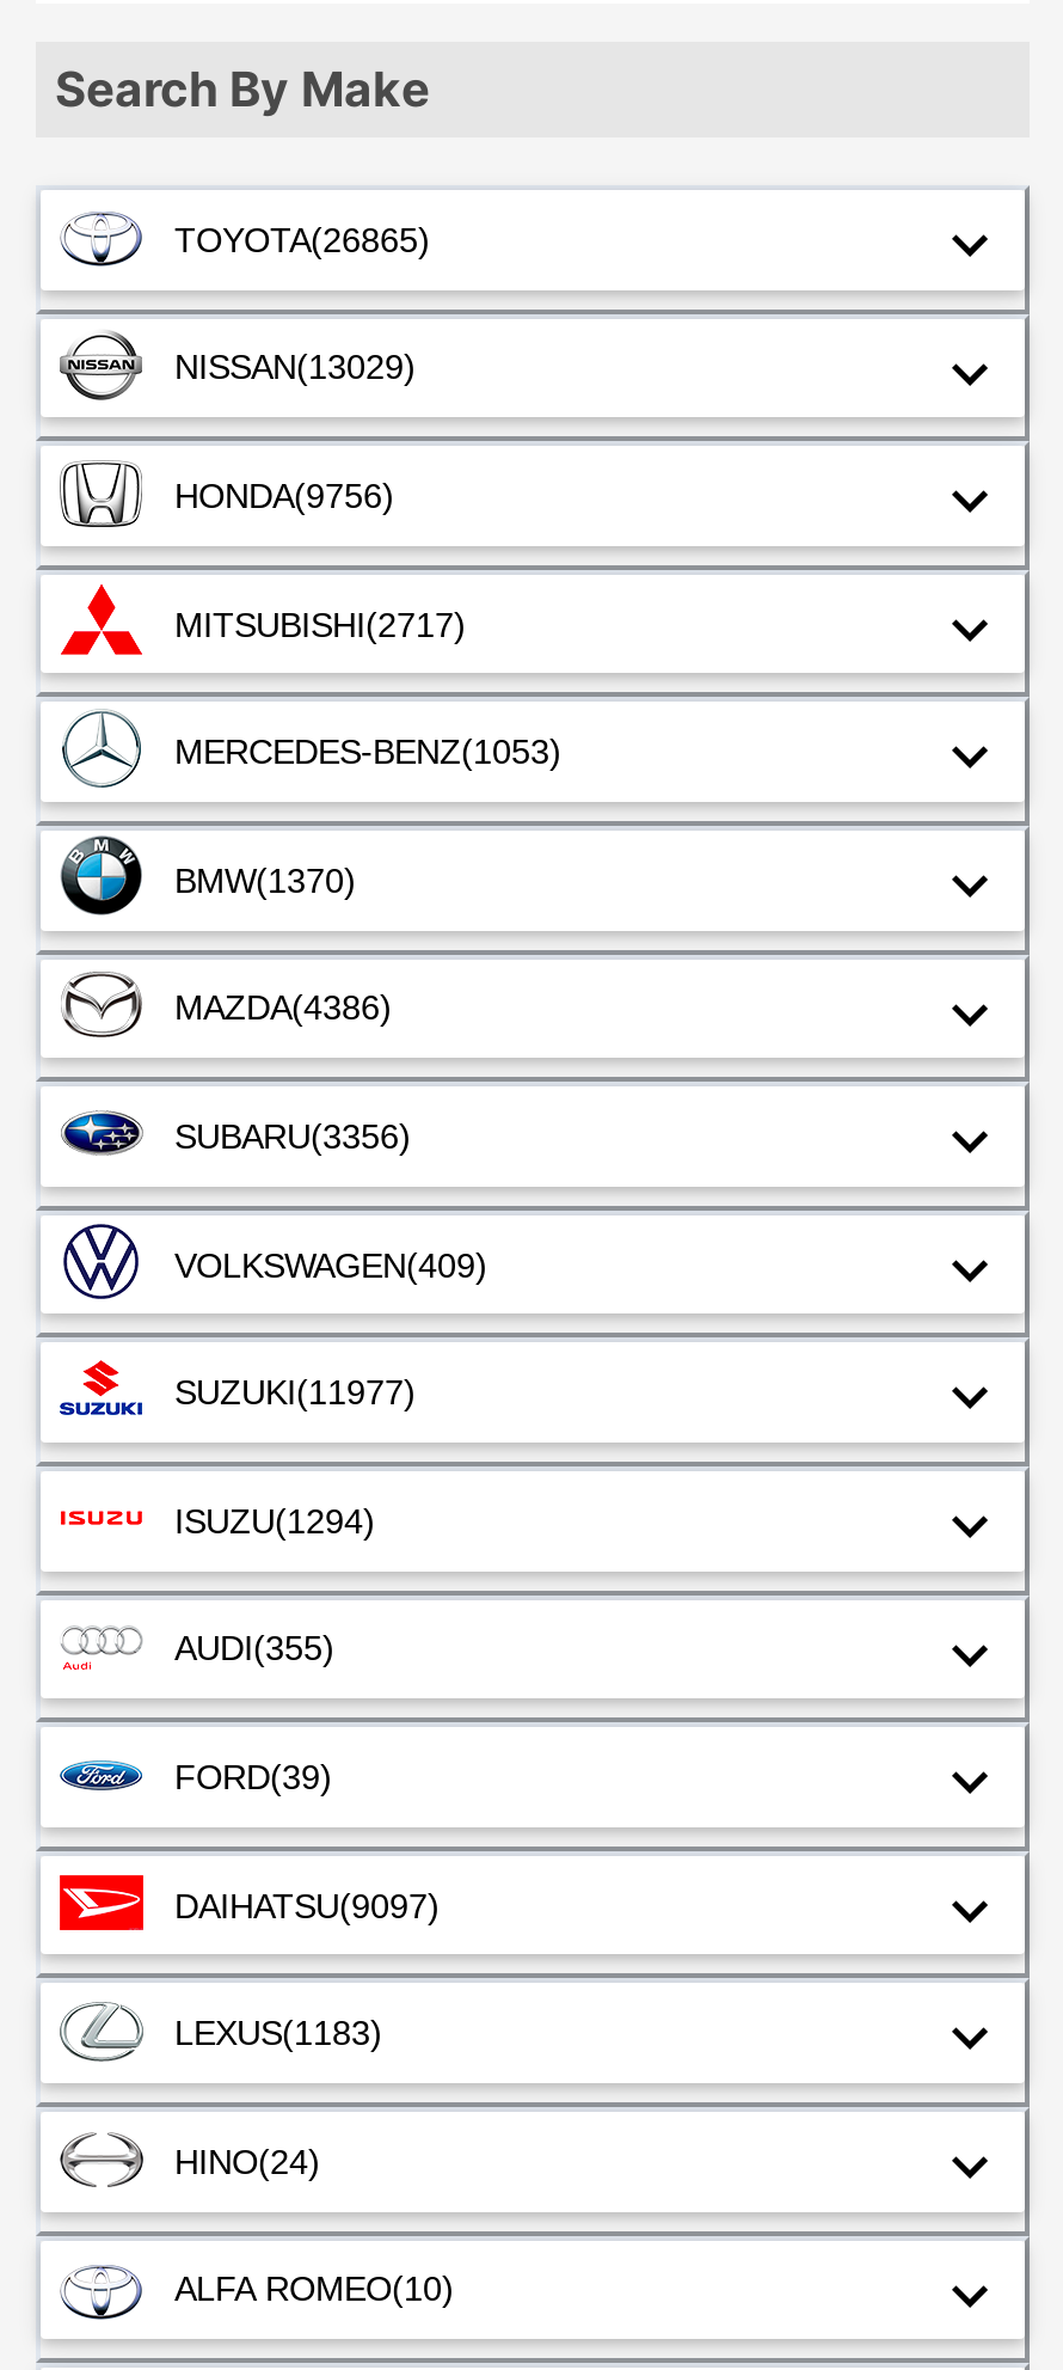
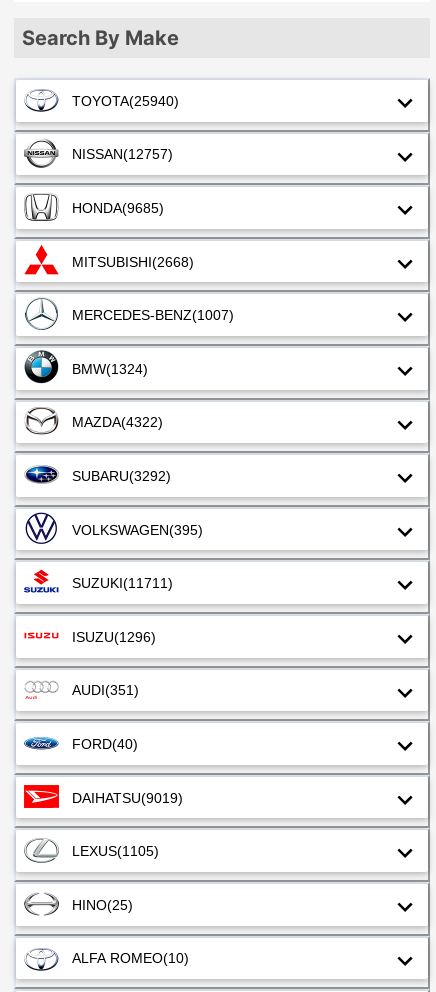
- TOYOTA(26865)
+ TOYOTA(25940)

- NISSAN(13029)
+ NISSAN(12757)

- HONDA(9756)
+ HONDA(9685)

- MITSUBISHI(2717)
+ MITSUBISHI(2668)

- MERCEDES-BENZ(1053)
+ MERCEDES-BENZ(1007)

- BMW(1370)
+ BMW(1324)

- MAZDA(4386)
+ MAZDA(4322)

- SUBARU(3356)
+ SUBARU(3292)

- VOLKSWAGEN(409)
+ VOLKSWAGEN(395)

- SUZUKI(11977)
+ SUZUKI(11711)

- ISUZU(1294)
+ ISUZU(1296)

- AUDI(355)
+ AUDI(351)

- FORD(39)
+ FORD(40)

- DAIHATSU(9097)
+ DAIHATSU(9019)

- LEXUS(1183)
+ LEXUS(1105)

- HINO(24)
+ HINO(25)
